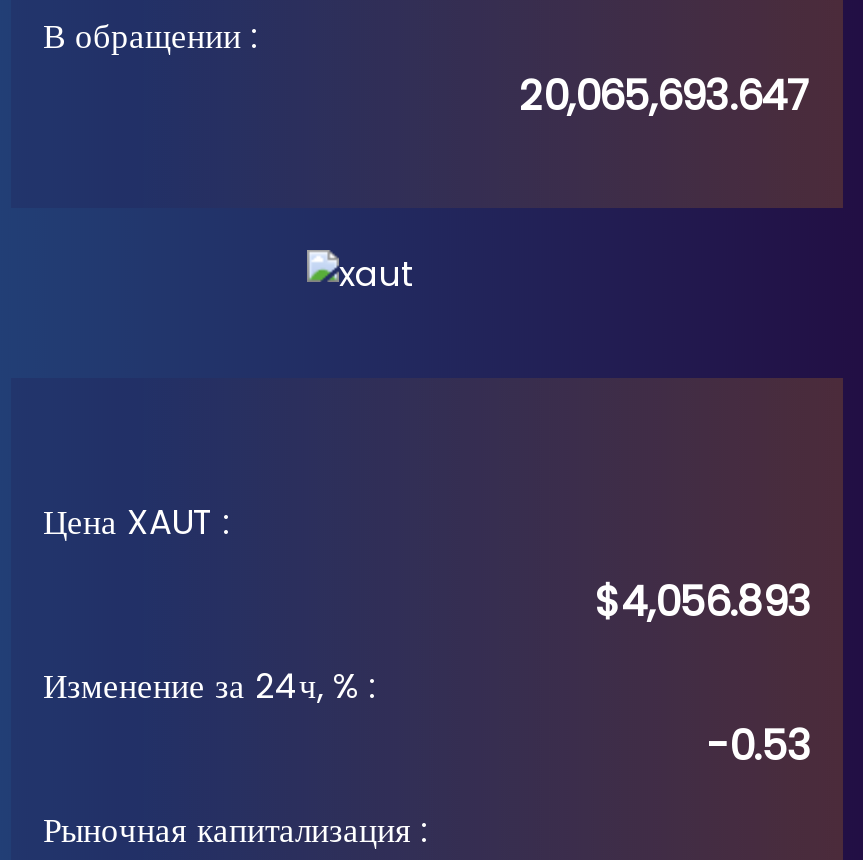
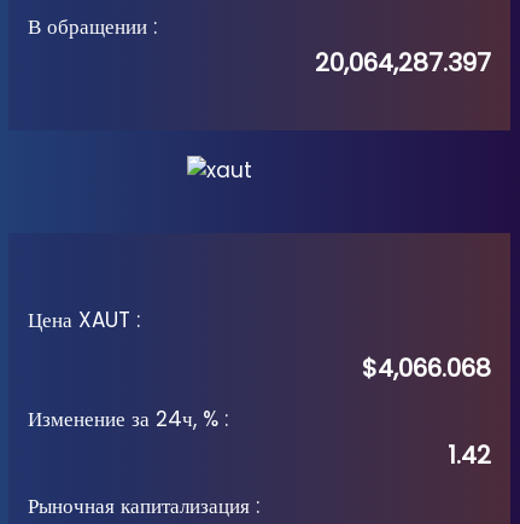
- 20,065,693.647
+ 20,064,287.397

- $4,056.893
+ $4,066.068

- -0.53
+ 1.42
